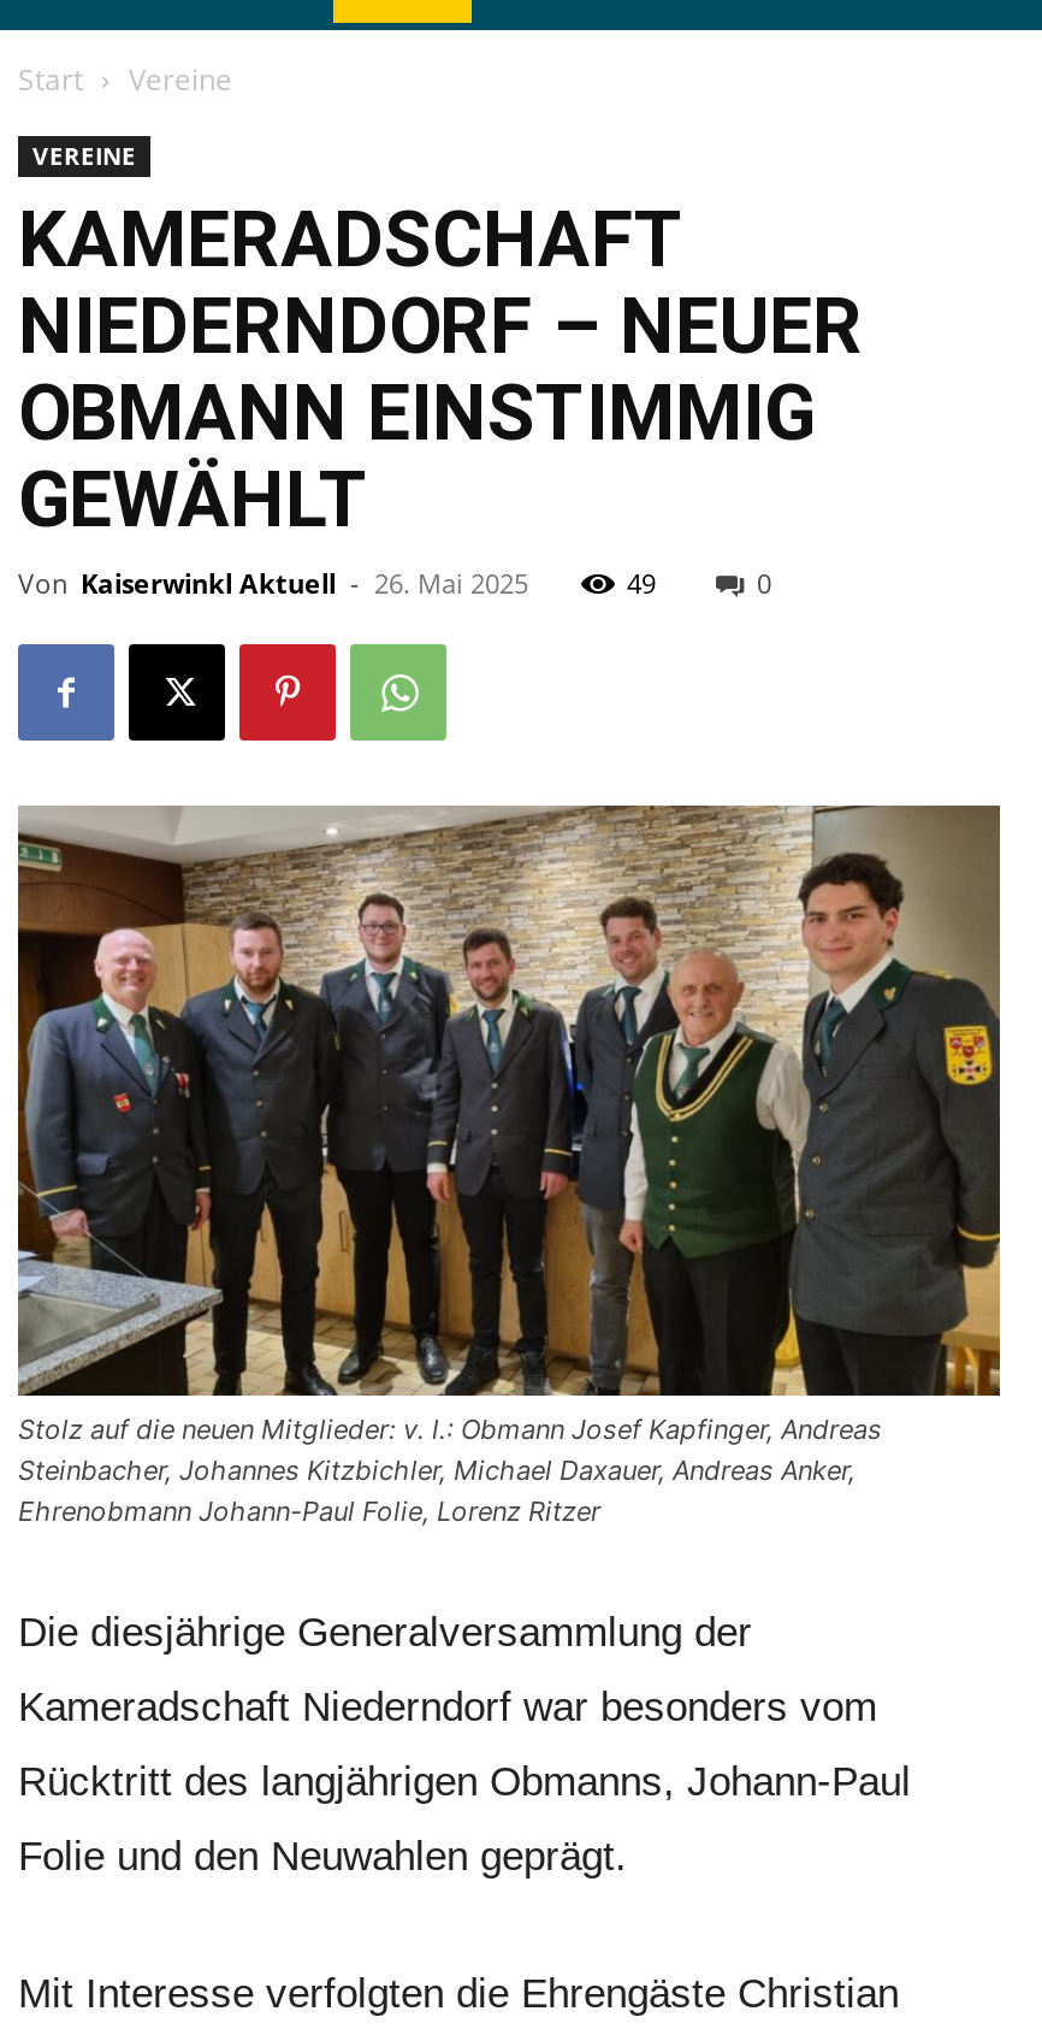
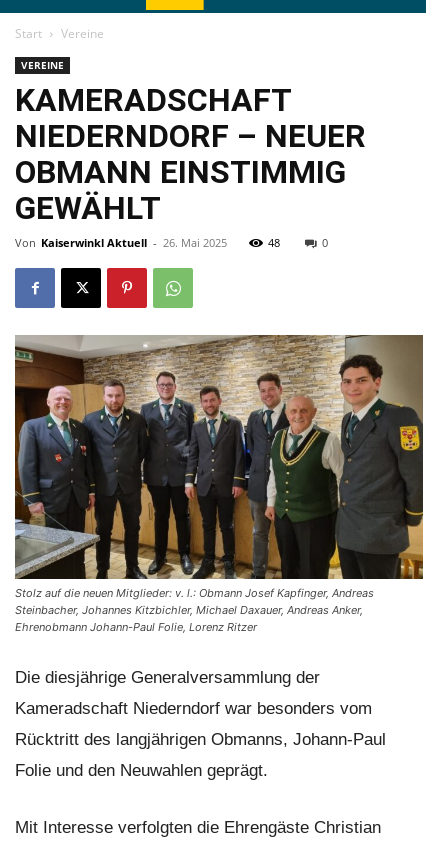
- 49
+ 48
